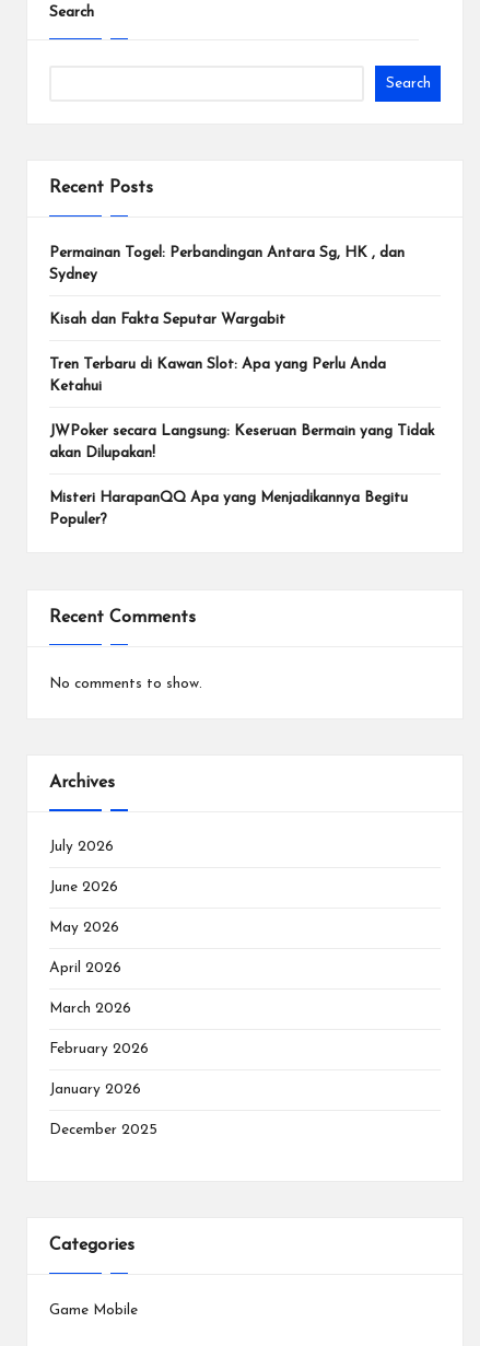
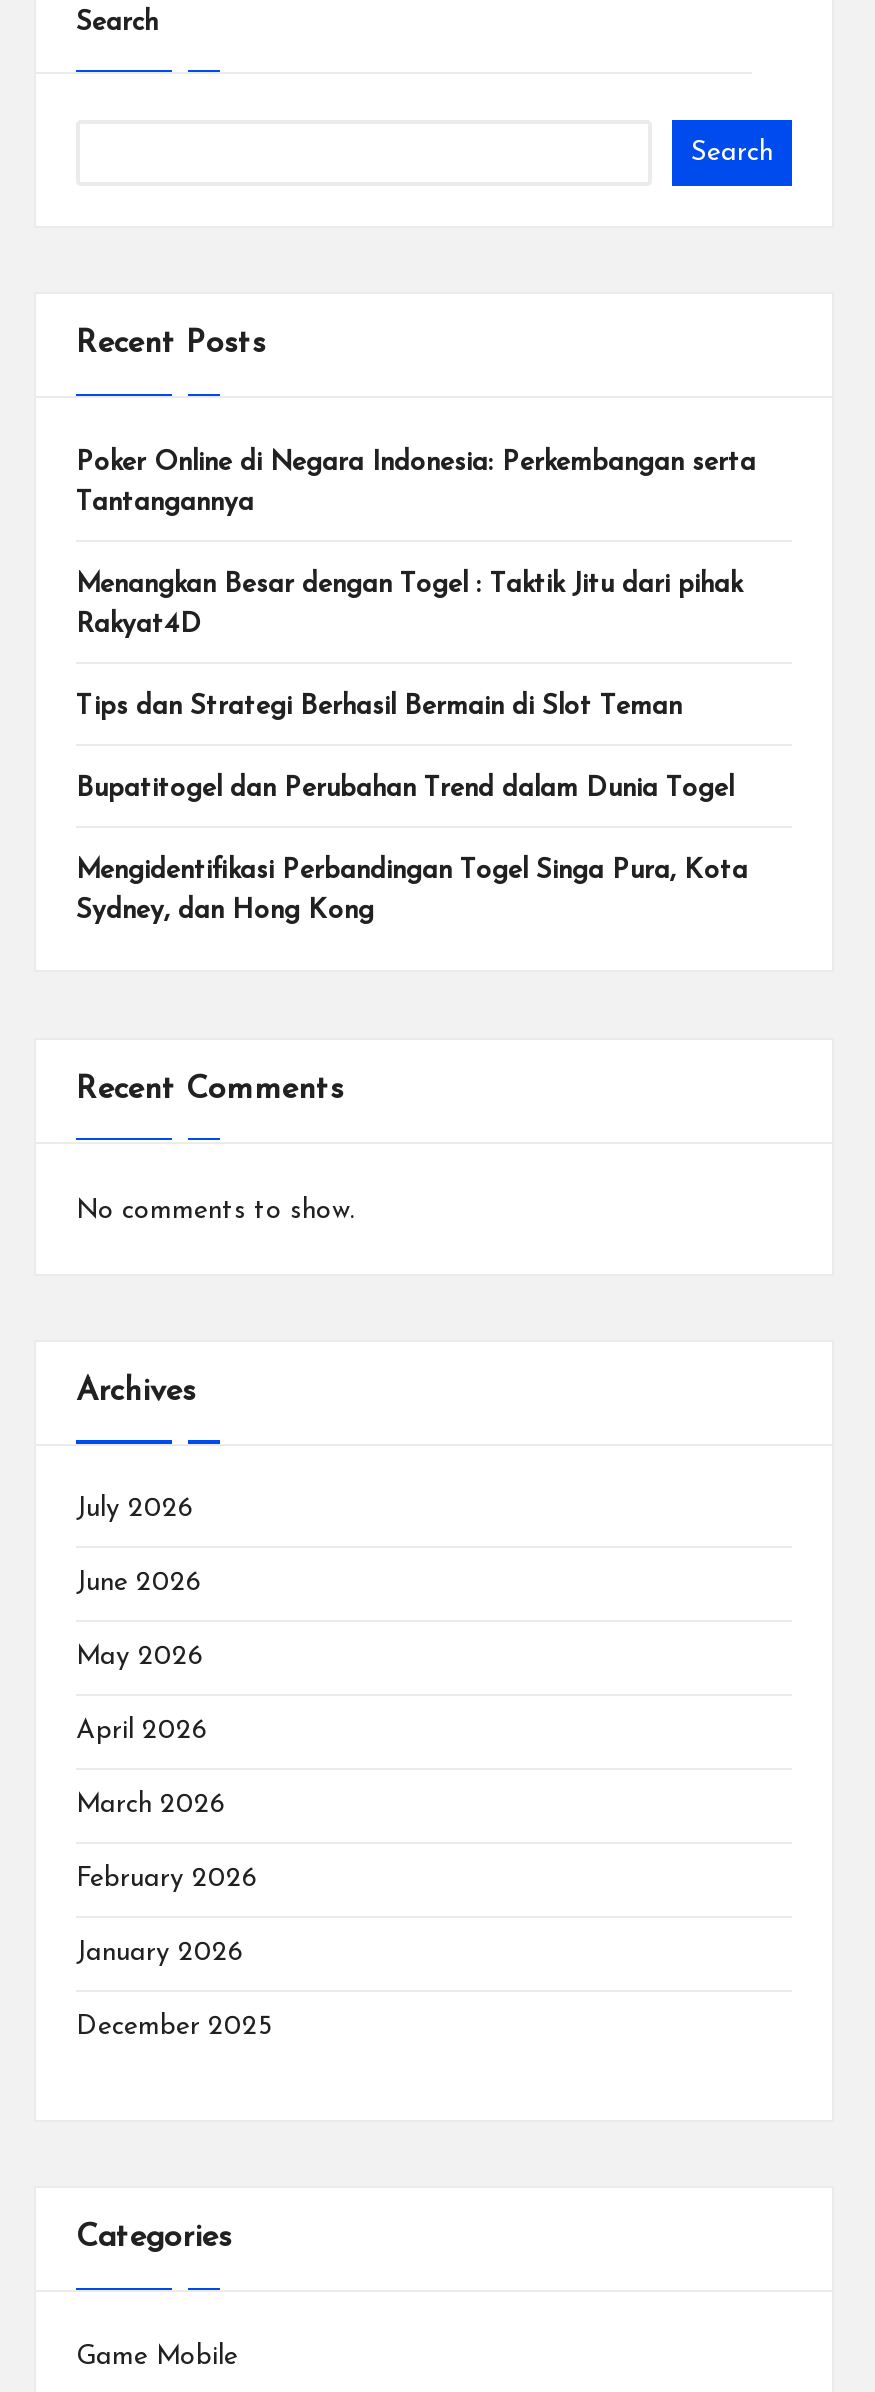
- Permainan Togel: Perbandingan Antara Sg, HK , dan
- Sydney
- Kisah dan Fakta Seputar Wargabit
- Tren Terbaru di Kawan Slot: Apa yang Perlu Anda
- Ketahui
- JWPoker secara Langsung: Keseruan Bermain yang Tidak
- akan Dilupakan!
- Misteri HarapanQQ Apa yang Menjadikannya Begitu
- Populer?
+ Poker Online di Negara Indonesia: Perkembangan serta
+ Tantangannya
+ Menangkan Besar dengan Togel : Taktik Jitu dari pihak
+ Rakyat4D
+ Tips dan Strategi Berhasil Bermain di Slot Teman
+ Bupatitogel dan Perubahan Trend dalam Dunia Togel
+ Mengidentifikasi Perbandingan Togel Singa Pura, Kota
+ Sydney, dan Hong Kong
